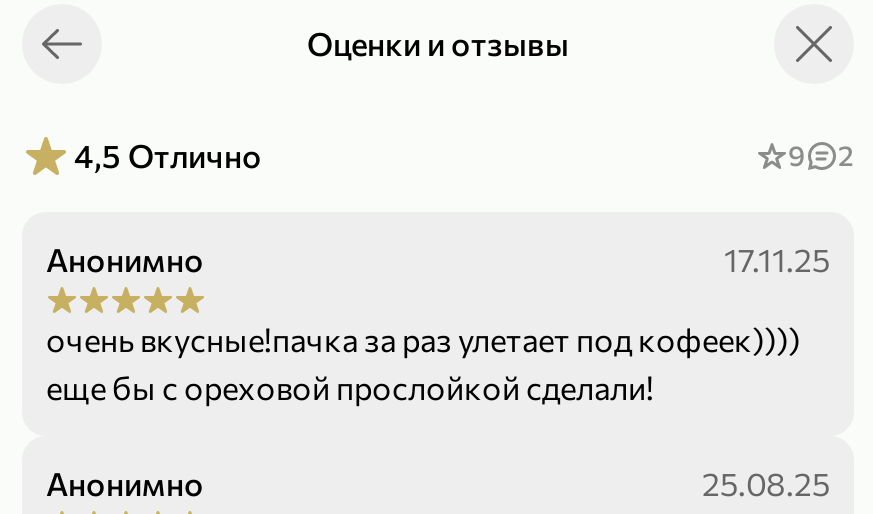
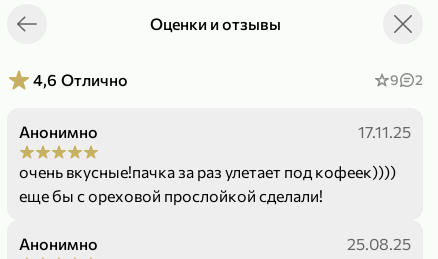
- 4,5 Отлично
+ 4,6 Отлично
